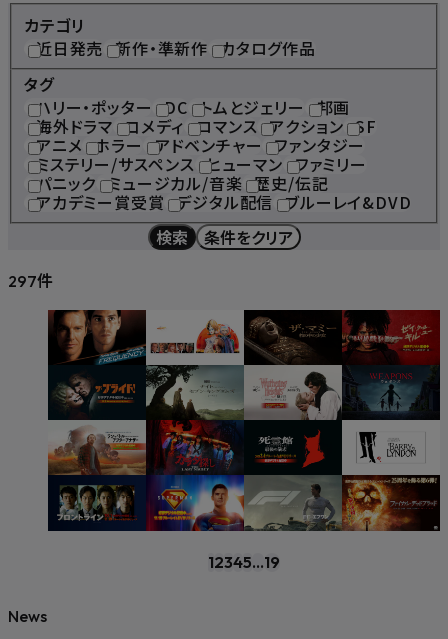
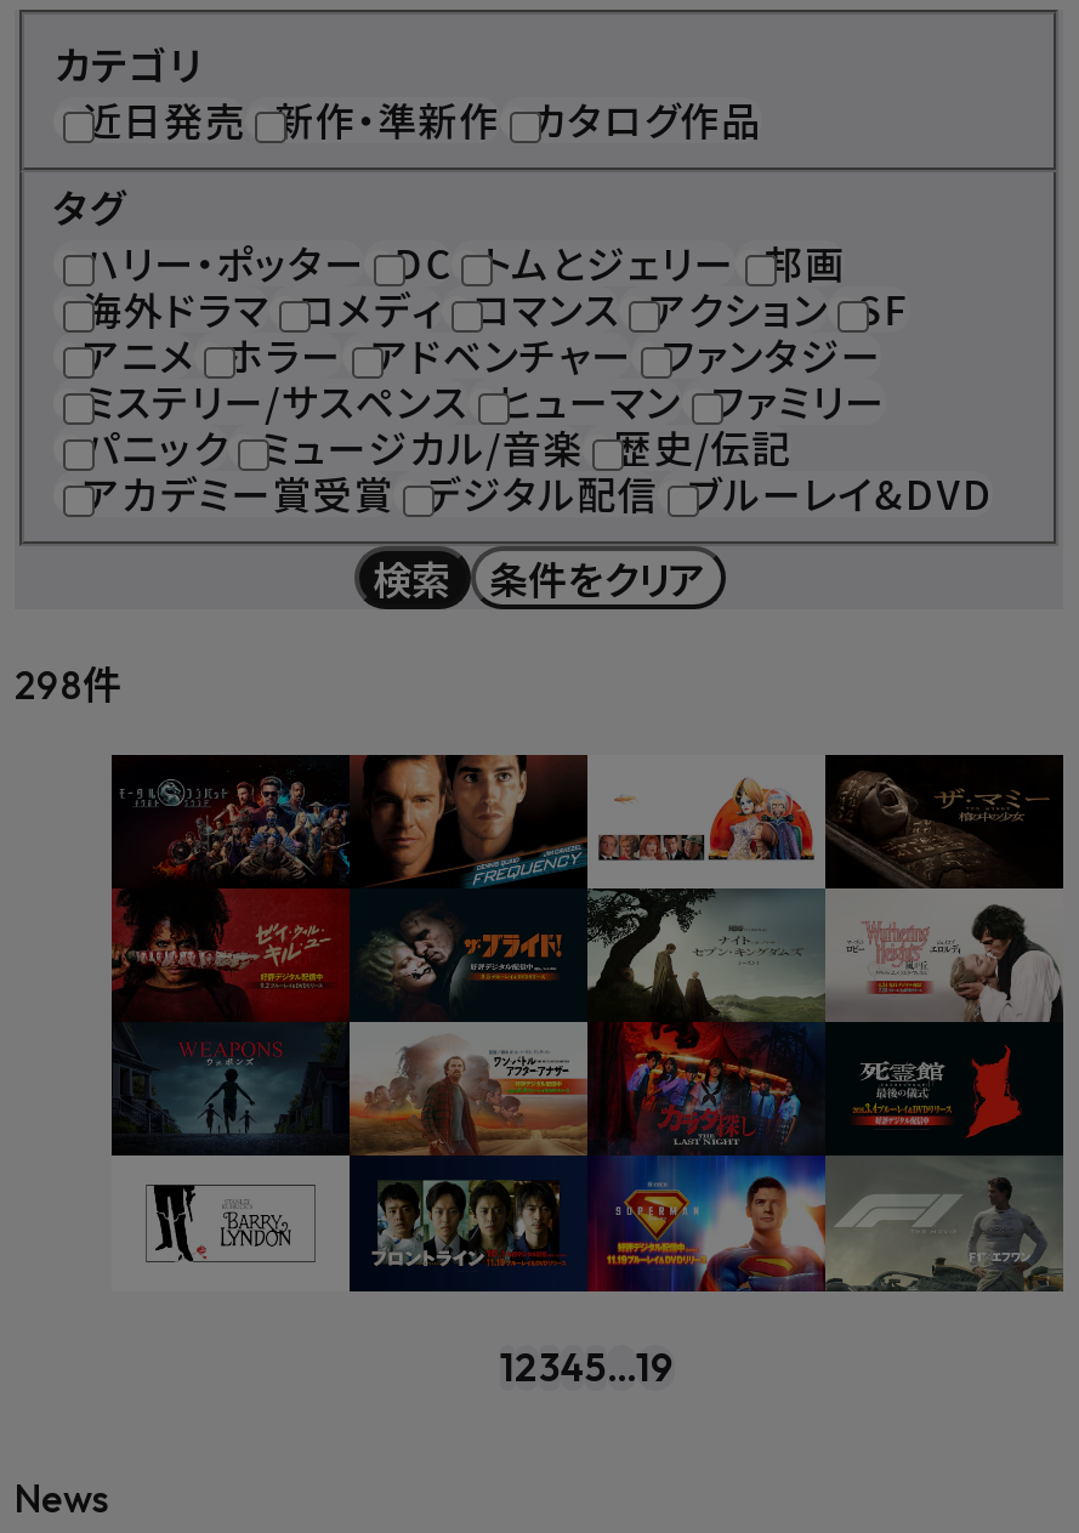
- 297件
+ 298件

- [image]
+ [image]
